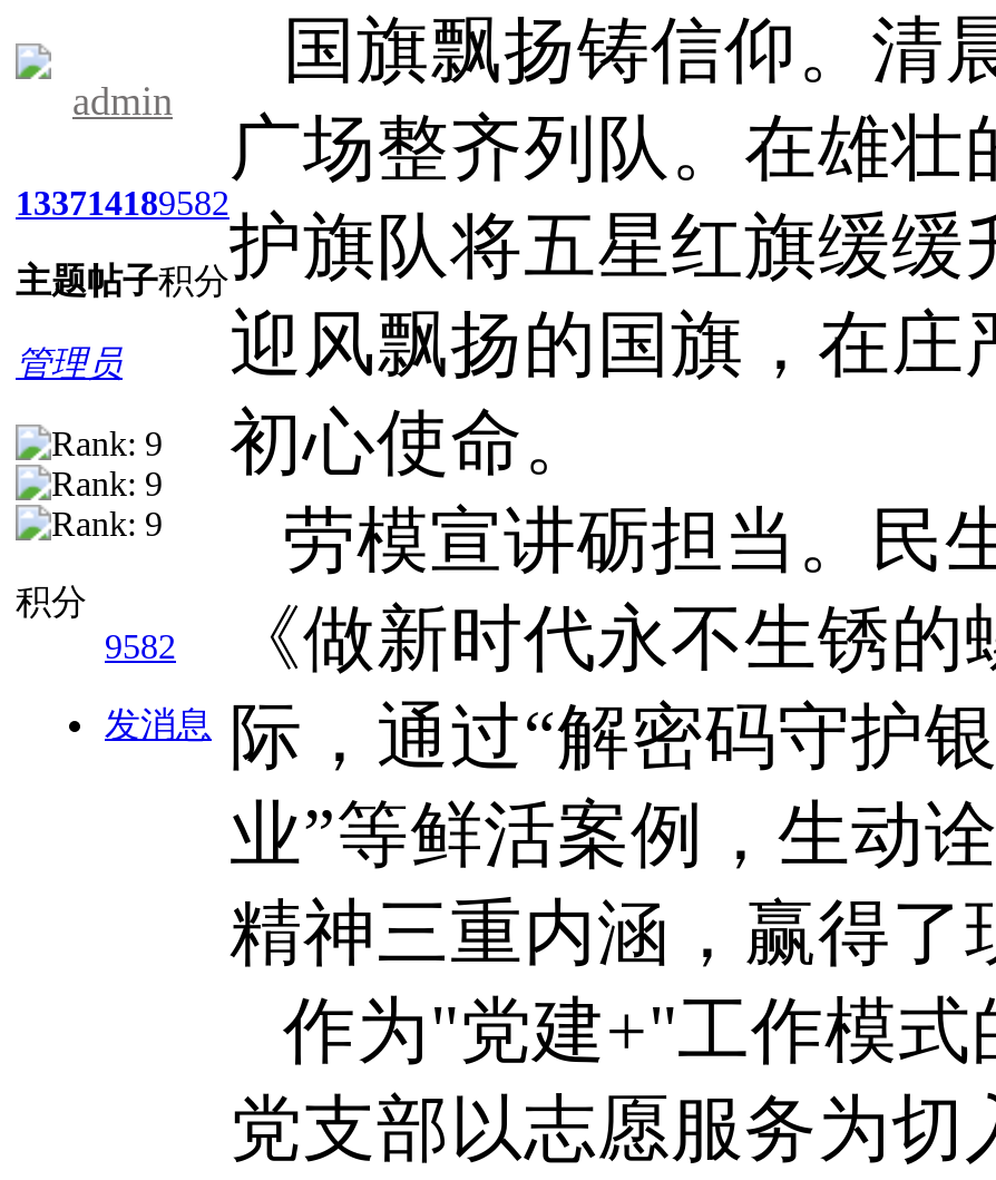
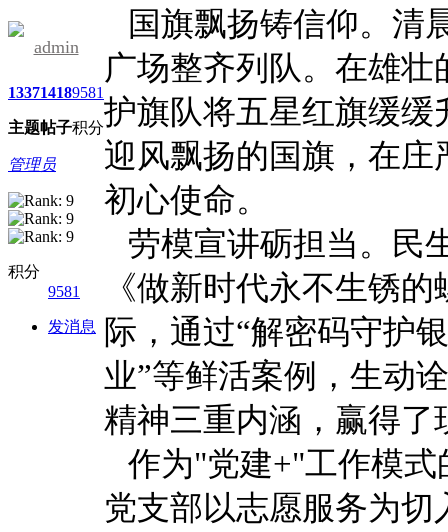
- 1337 1418 9582
+ 1337 1418 9581

- 9582
+ 9581
